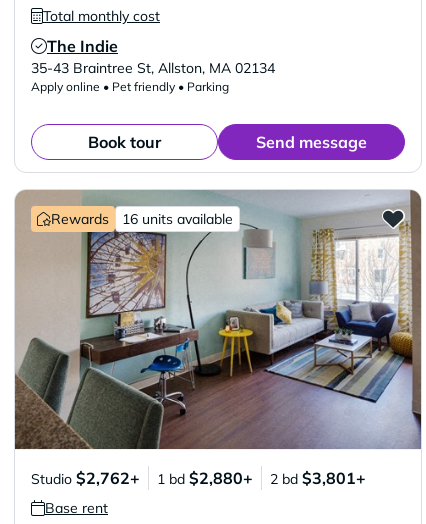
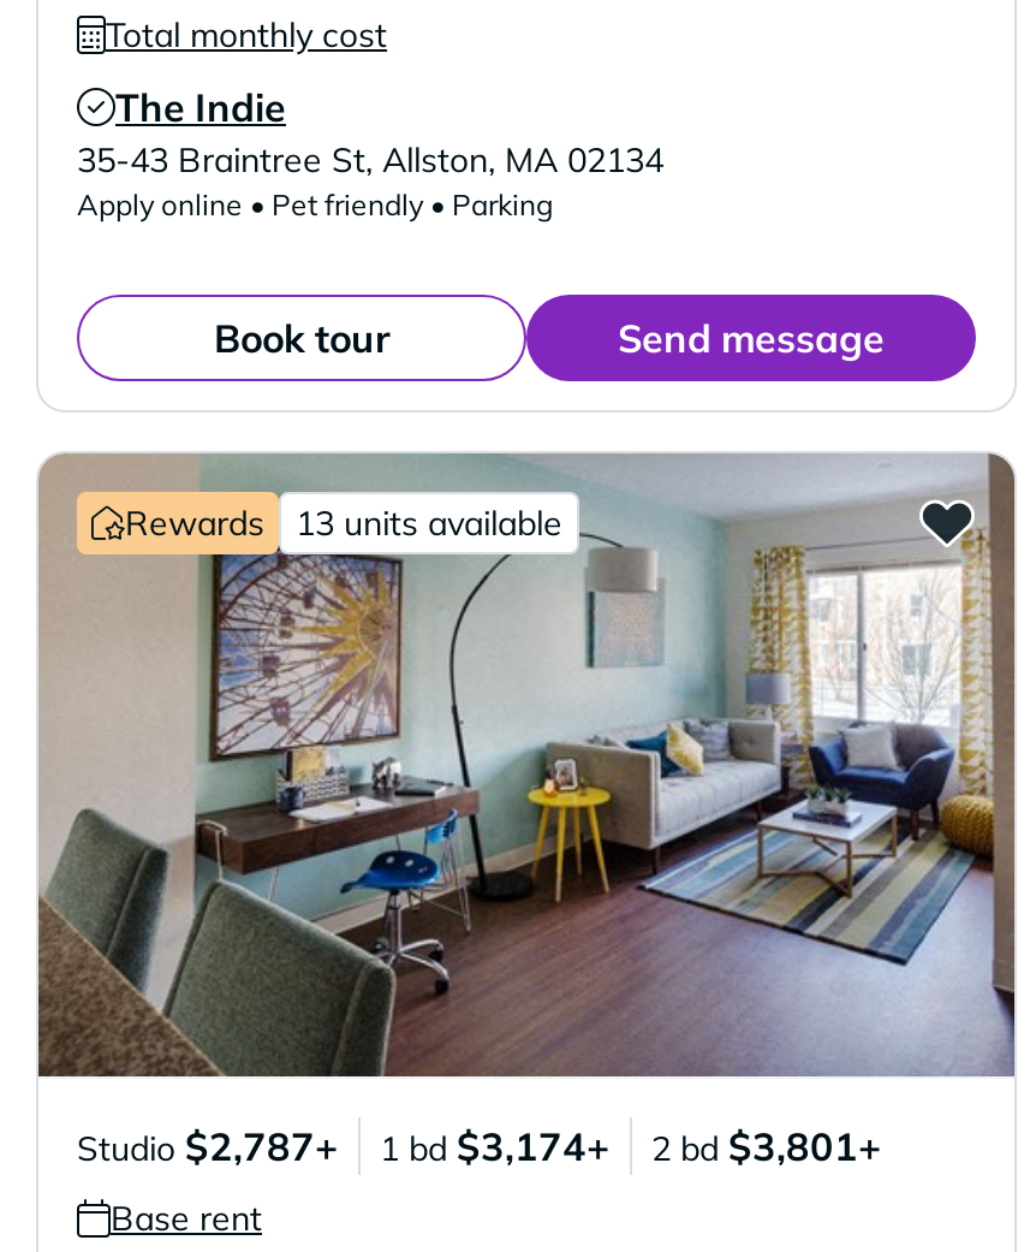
- 16 units available
+ 13 units available

- Studio $2,762+
+ Studio $2,787+

- 1 bd $2,880+
+ 1 bd $3,174+
